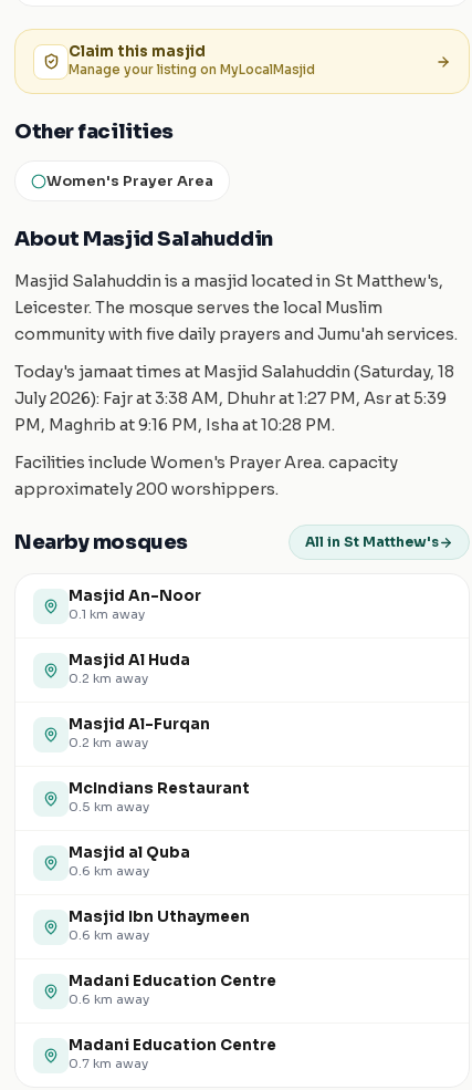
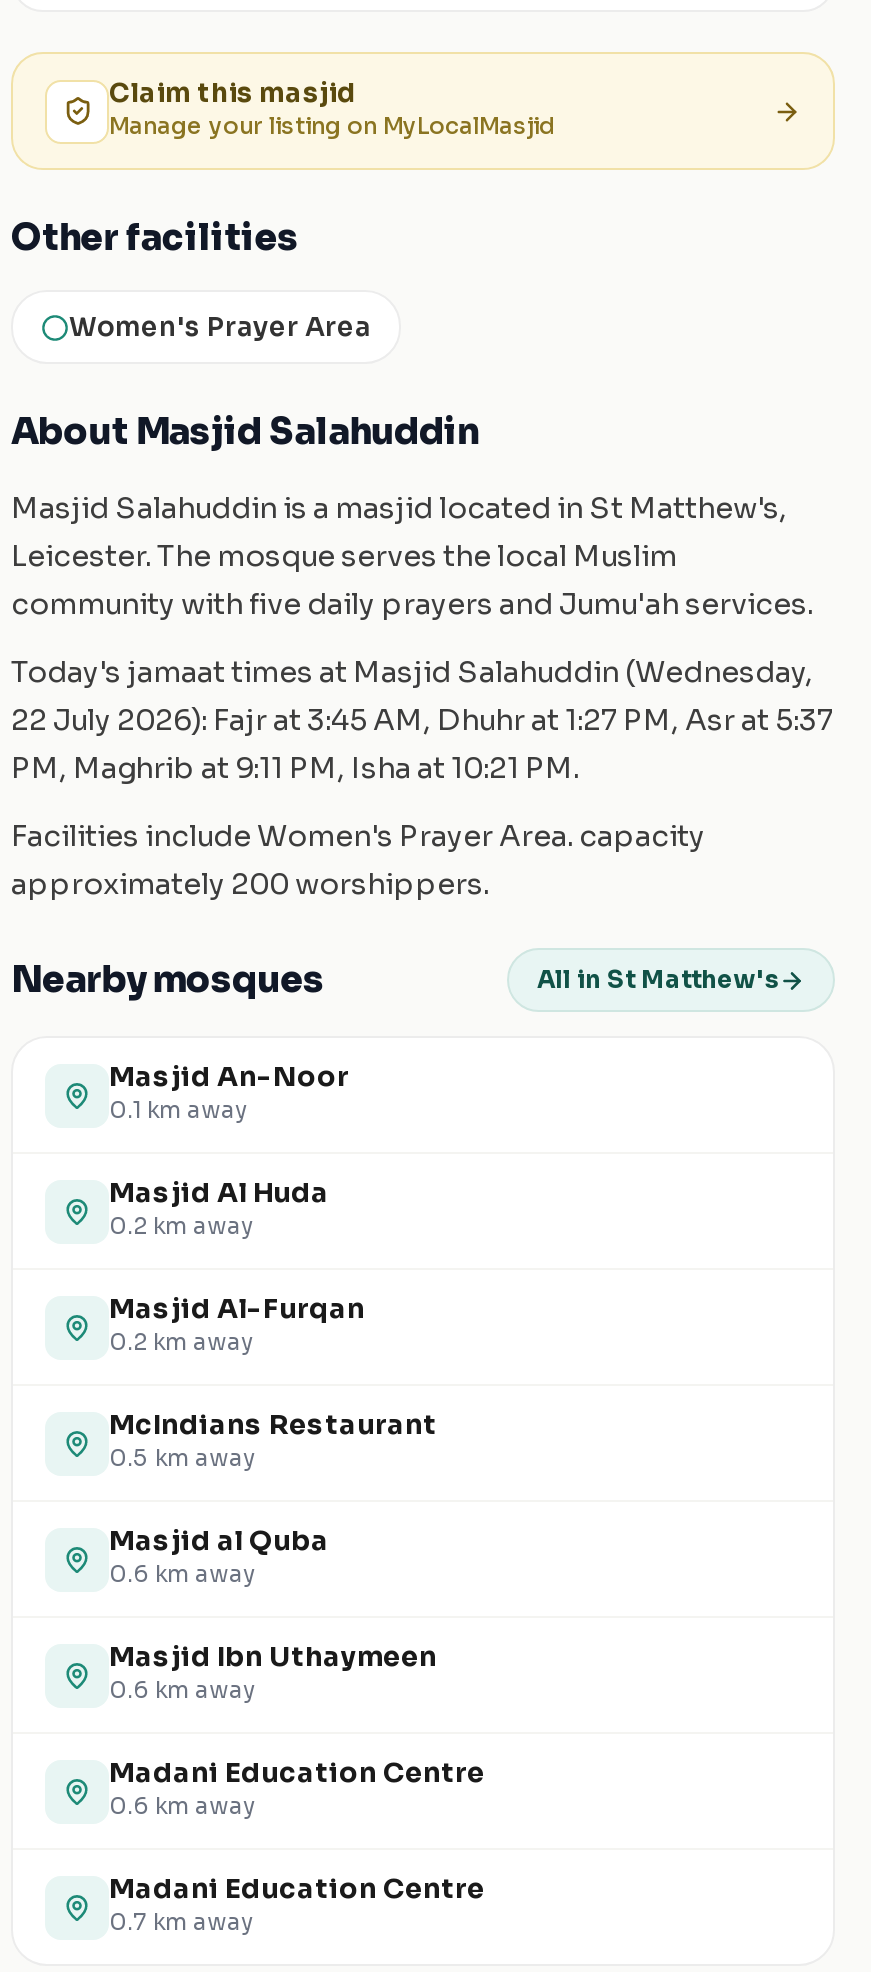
- Today's jamaat times at Masjid Salahuddin (Saturday, 18
- July 2026): Fajr at 3:38 AM, Dhuhr at 1:27 PM, Asr at 5:39
- PM, Maghrib at 9:16 PM, Isha at 10:28 PM.
+ Today's jamaat times at Masjid Salahuddin (Wednesday,
+ 22 July 2026): Fajr at 3:45 AM, Dhuhr at 1:27 PM, Asr at 5:37
+ PM, Maghrib at 9:11 PM, Isha at 10:21 PM.
